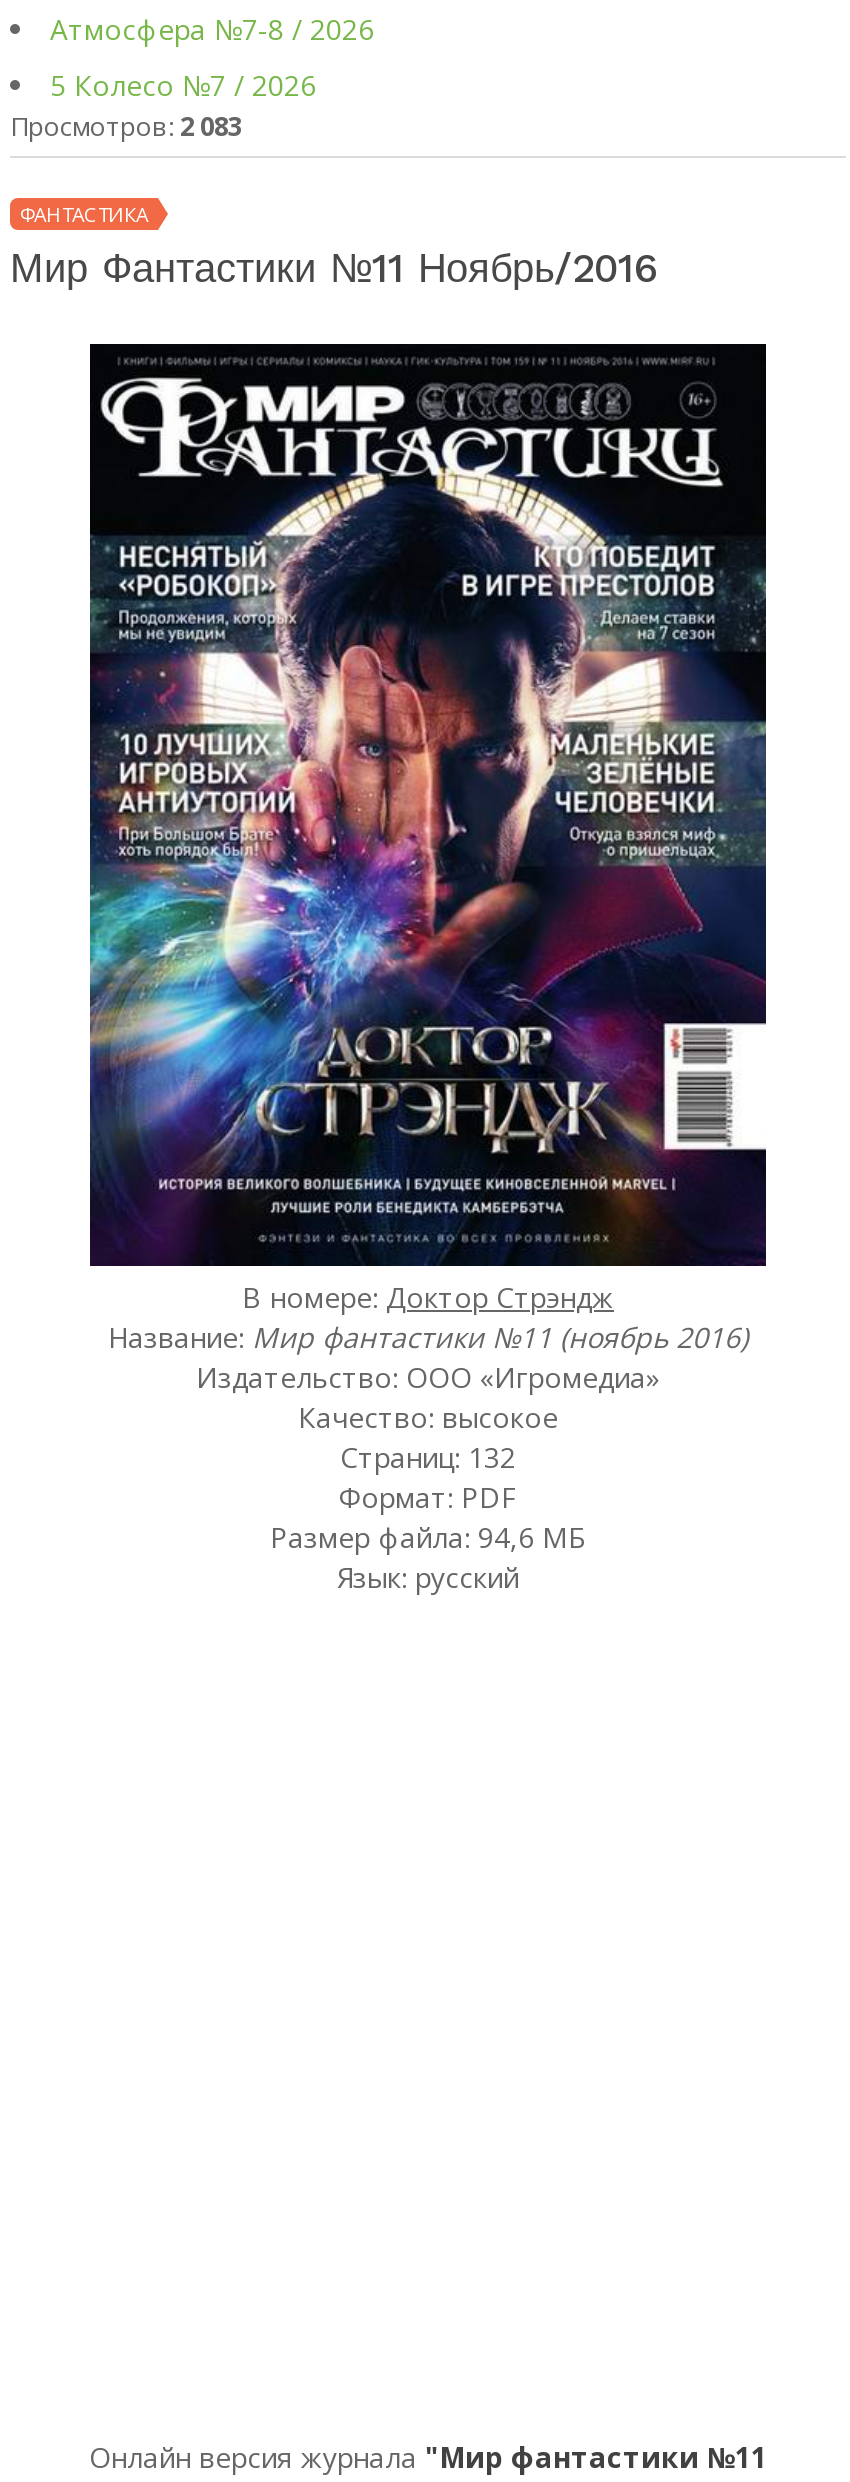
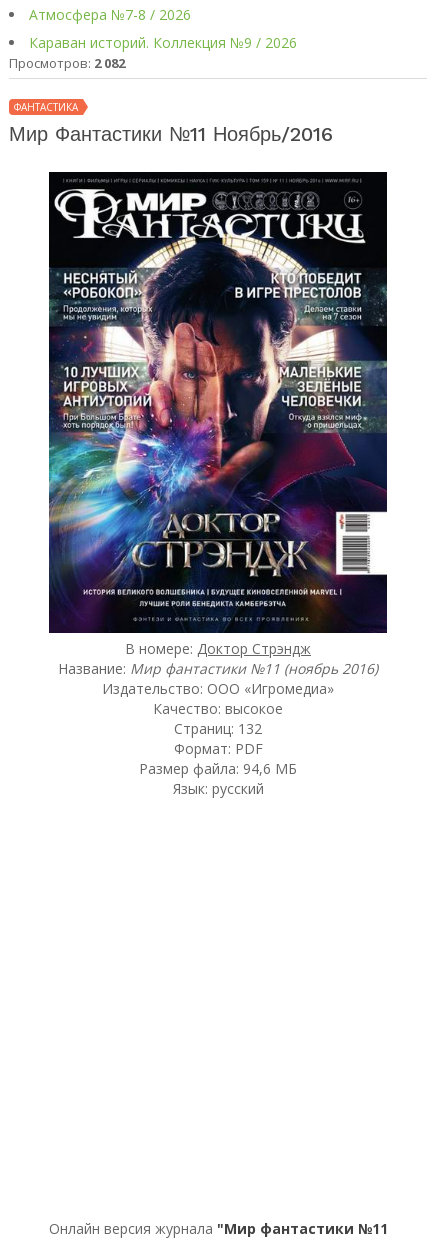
- 5 Колесо №7 / 2026
- Просмотров: 2 083
+ Караван историй. Коллекция №9 / 2026
+ Просмотров: 2 082
